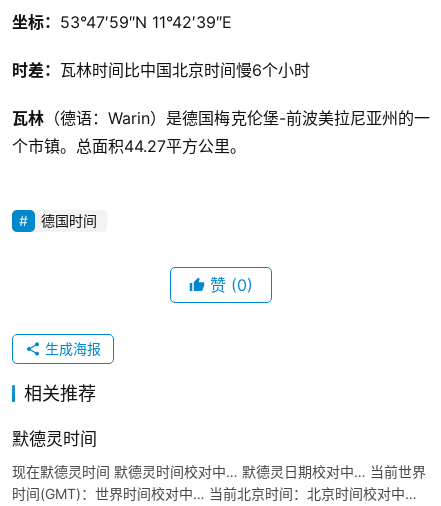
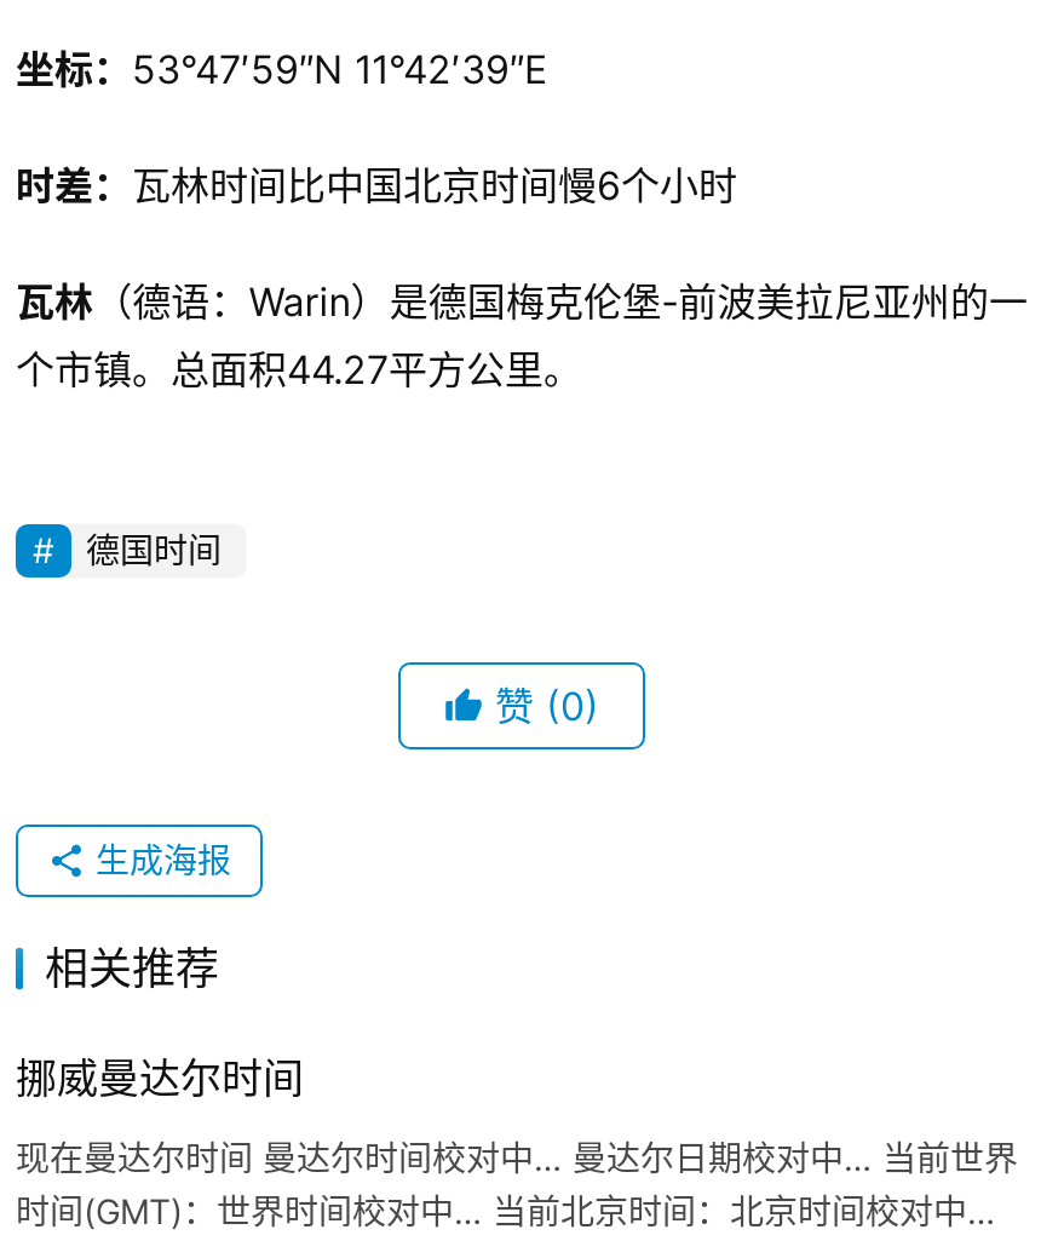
- 默德灵时间
+ 挪威曼达尔时间

- 现在默德灵时间 默德灵时间校对中… 默德灵日期校对中… 当前世界
+ 现在曼达尔时间 曼达尔时间校对中… 曼达尔日期校对中… 当前世界
